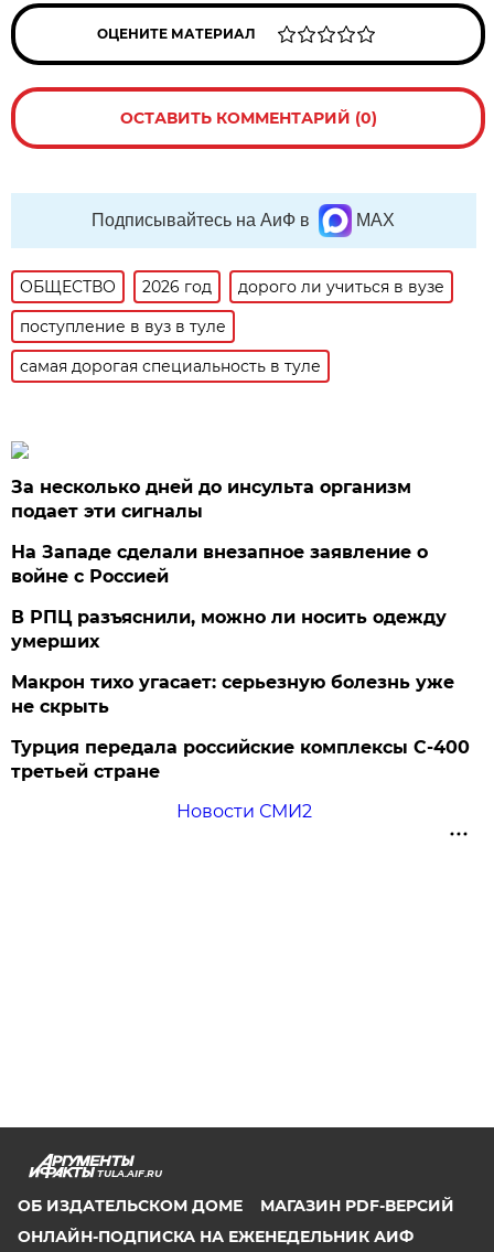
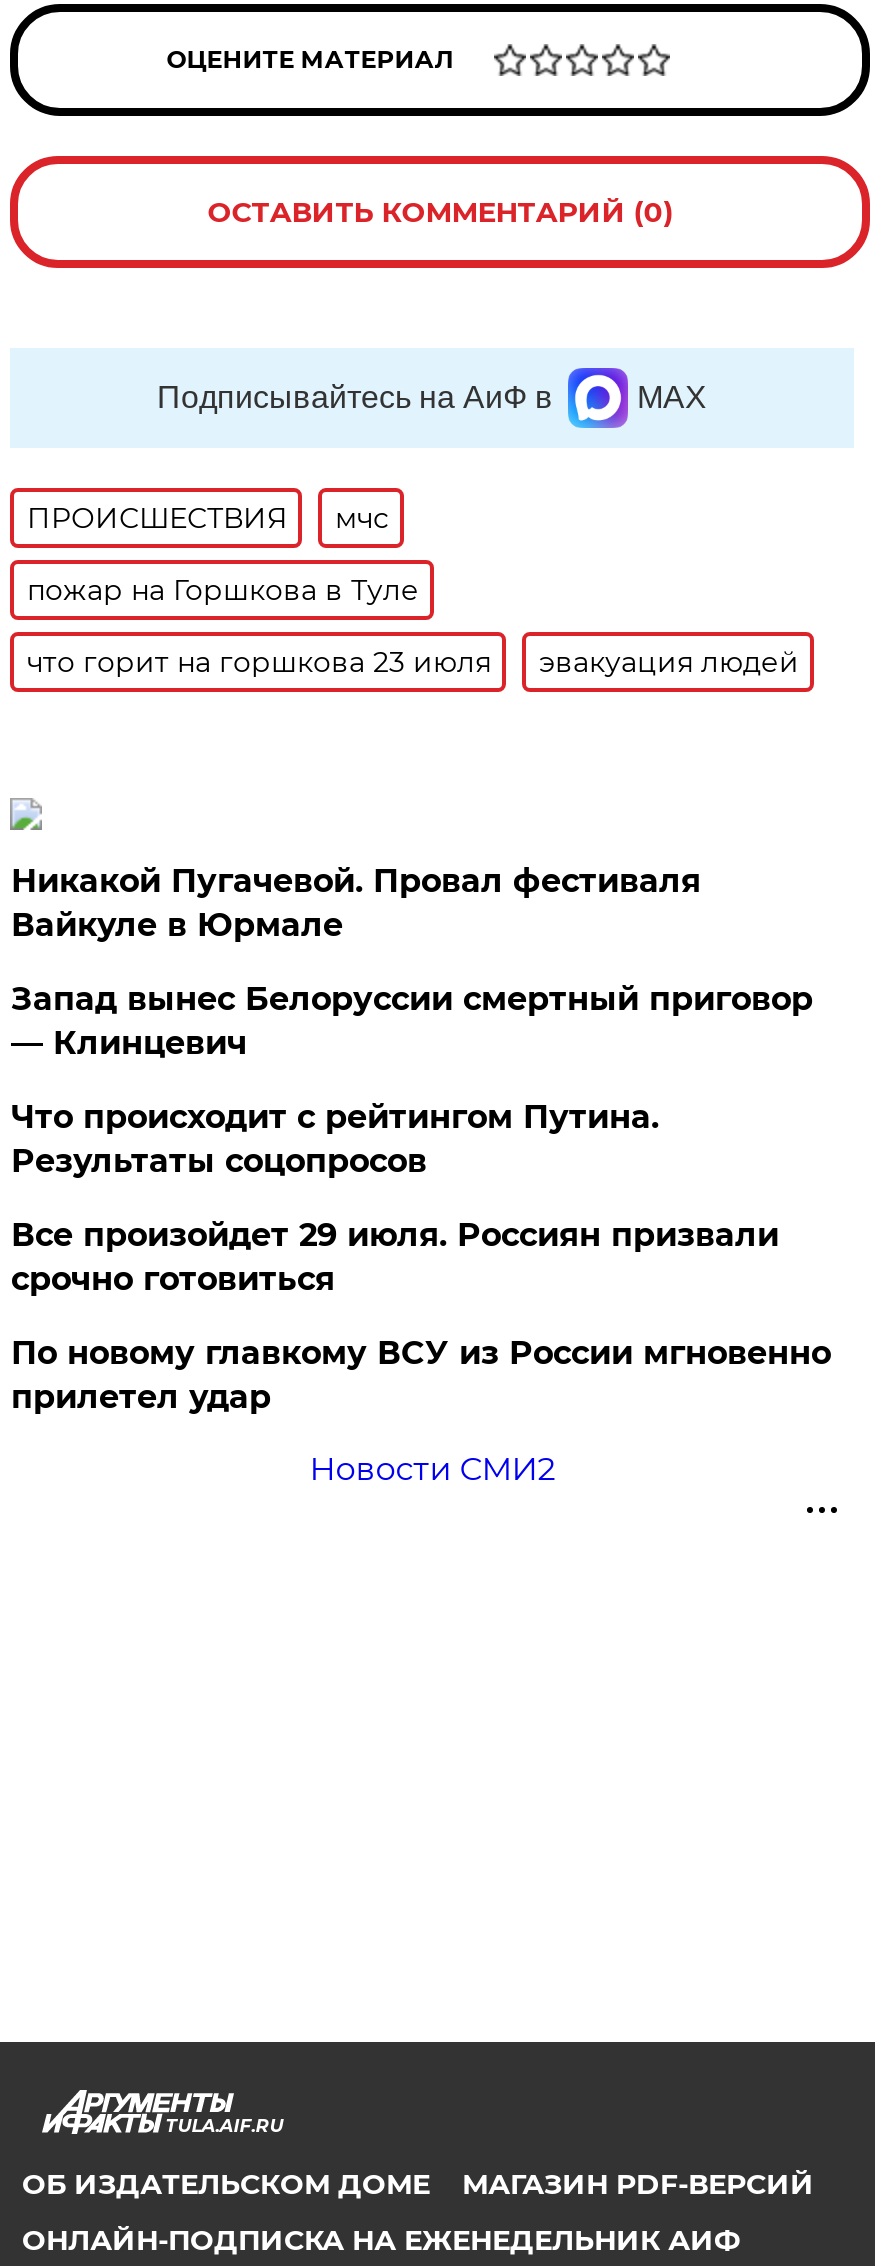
- ОБЩЕСТВО
- 2026 год
- дорого ли учиться в вузе
+ ПРОИСШЕСТВИЯ
+ мчс

- поступление в вуз в туле
+ пожар на Горшкова в Туле

- самая дорогая специальность в туле
+ что горит на горшкова 23 июля
+ эвакуация людей

- За несколько дней до инсульта организм
- подает эти сигналы
+ Никакой Пугачевой. Провал фестиваля
+ Вайкуле в Юрмале

- На Западе сделали внезапное заявление о
- войне с Россией
+ Запад вынес Белоруссии смертный приговор
+ — Клинцевич

- В РПЦ разъяснили, можно ли носить одежду
- умерших
+ Что происходит с рейтингом Путина.
+ Результаты соцопросов

- Макрон тихо угасает: серьезную болезнь уже
- не скрыть
+ Все произойдет 29 июля. Россиян призвали
+ срочно готовиться

- Турция передала российские комплексы С-400
- третьей стране
+ По новому главкому ВСУ из России мгновенно
+ прилетел удар
